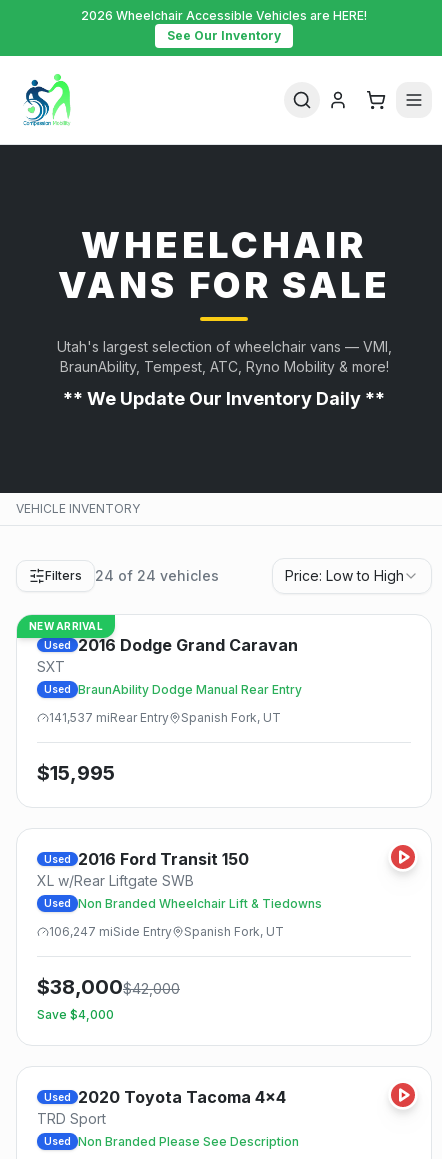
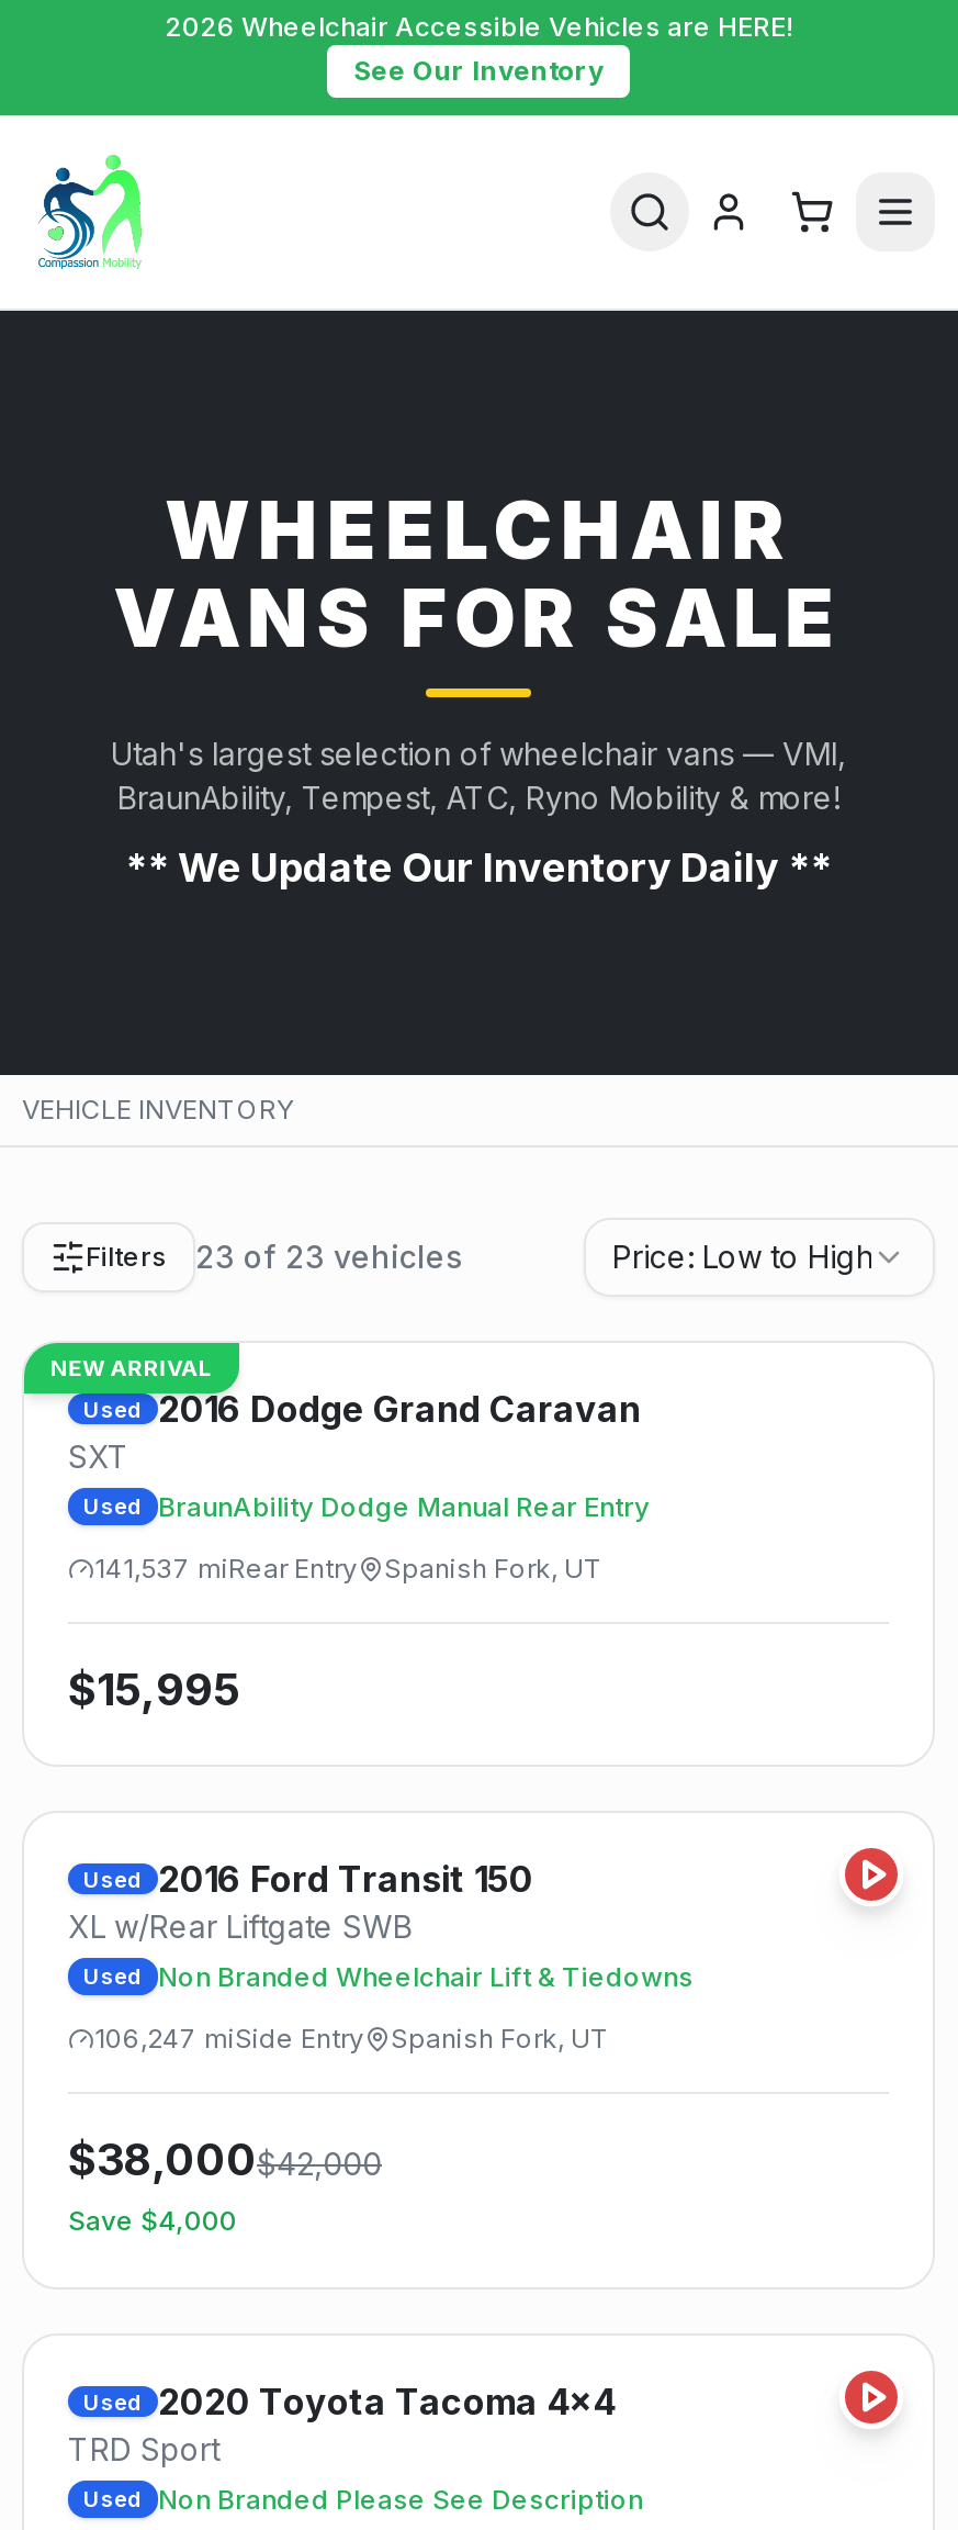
- Filters 24 of 24 vehicles
+ Filters 23 of 23 vehicles
